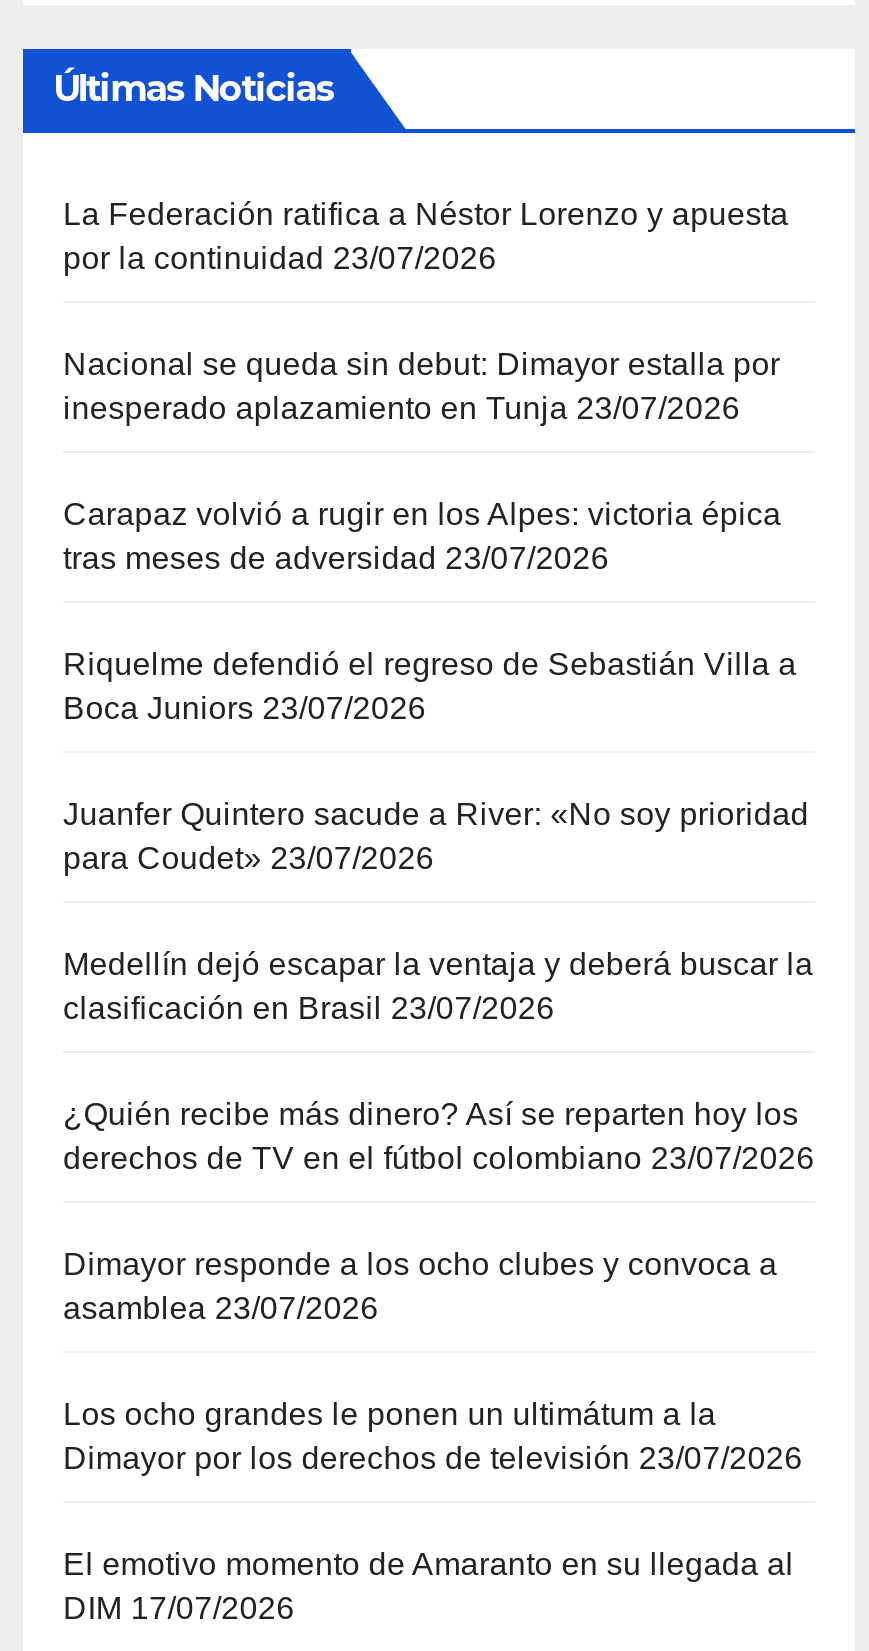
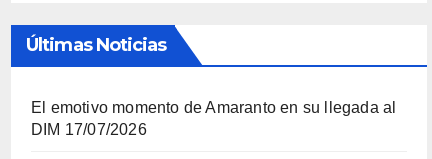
- La Federación ratifica a Néstor Lorenzo y apuesta
- por la continuidad 23/07/2026
- Nacional se queda sin debut: Dimayor estalla por
- inesperado aplazamiento en Tunja 23/07/2026
- Carapaz volvió a rugir en los Alpes: victoria épica
- tras meses de adversidad 23/07/2026
- Riquelme defendió el regreso de Sebastián Villa a
- Boca Juniors 23/07/2026
- Juanfer Quintero sacude a River: «No soy prioridad
- para Coudet» 23/07/2026
- Medellín dejó escapar la ventaja y deberá buscar la
- clasificación en Brasil 23/07/2026
- ¿Quién recibe más dinero? Así se reparten hoy los
- derechos de TV en el fútbol colombiano 23/07/2026
- Dimayor responde a los ocho clubes y convoca a
- asamblea 23/07/2026
- Los ocho grandes le ponen un ultimátum a la
- Dimayor por los derechos de televisión 23/07/2026
